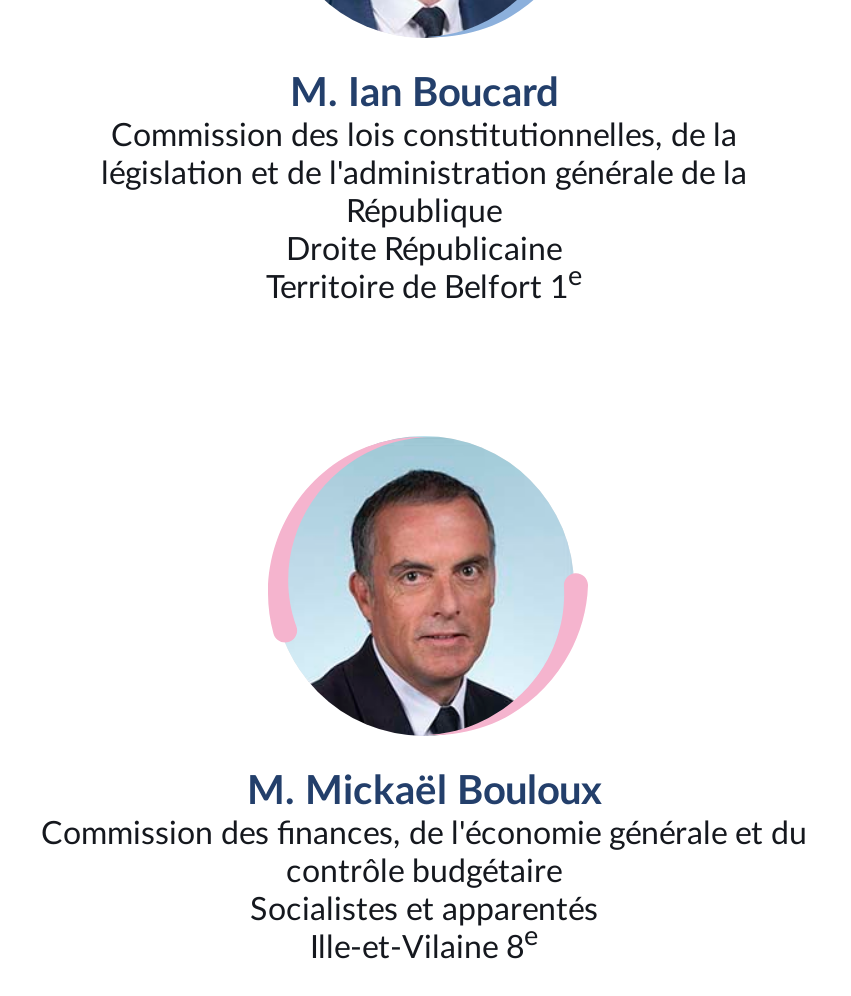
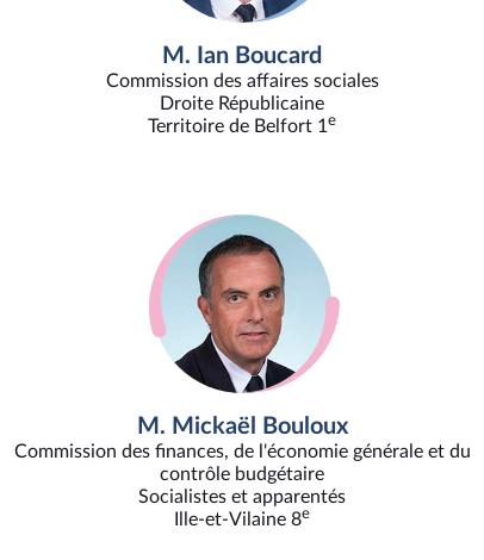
- Commission des lois constitutionnelles, de la
- législation et de l'administration générale de la
- République
+ Commission des affaires sociales
